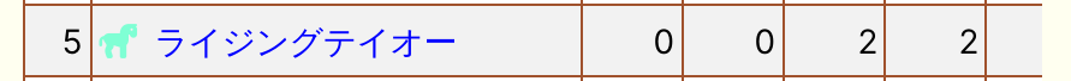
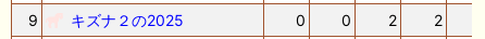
- 5
- ライジングテイオー
+ 9
+ キズナ２の2025
